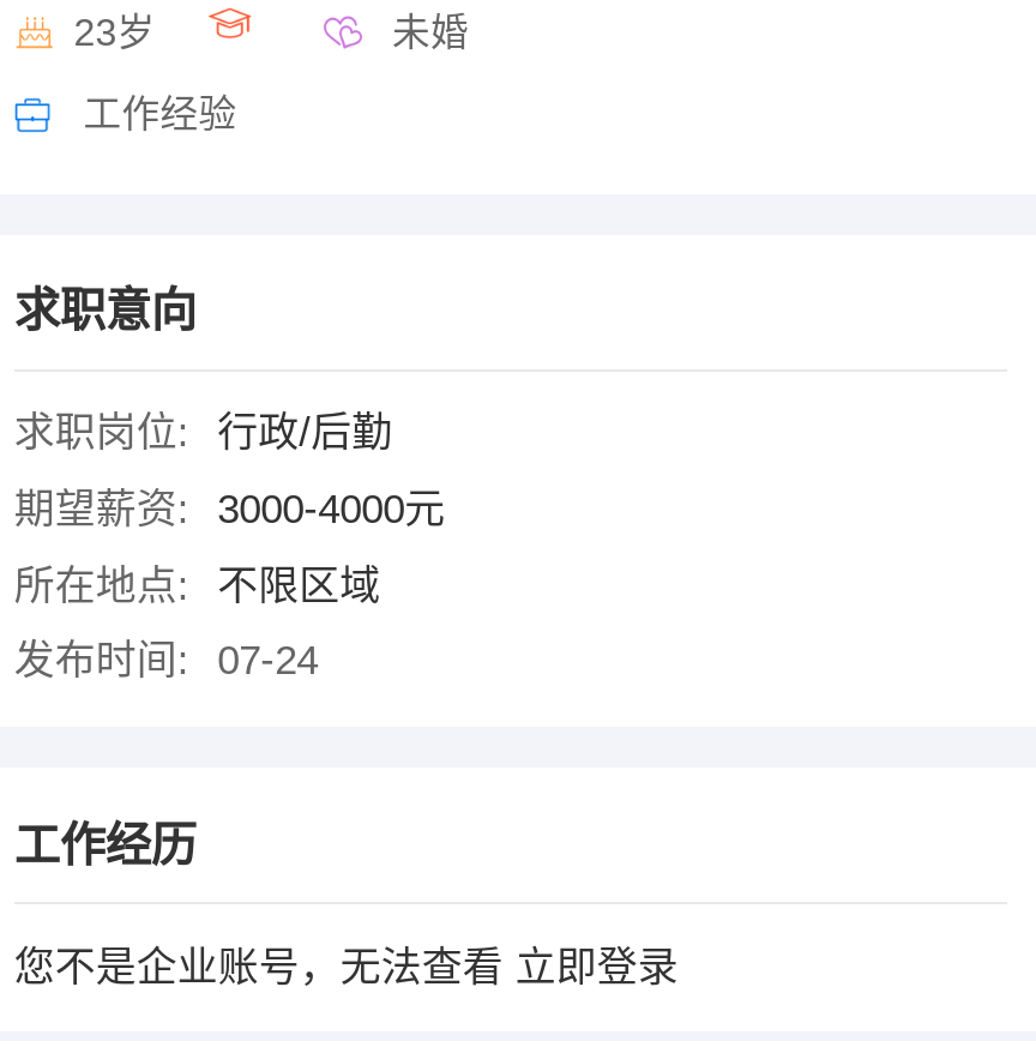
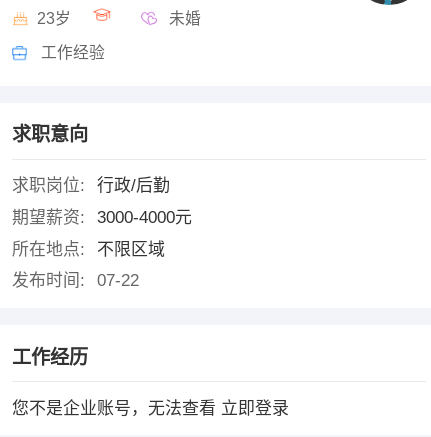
- 发布时间: 07-24
+ 发布时间: 07-22
